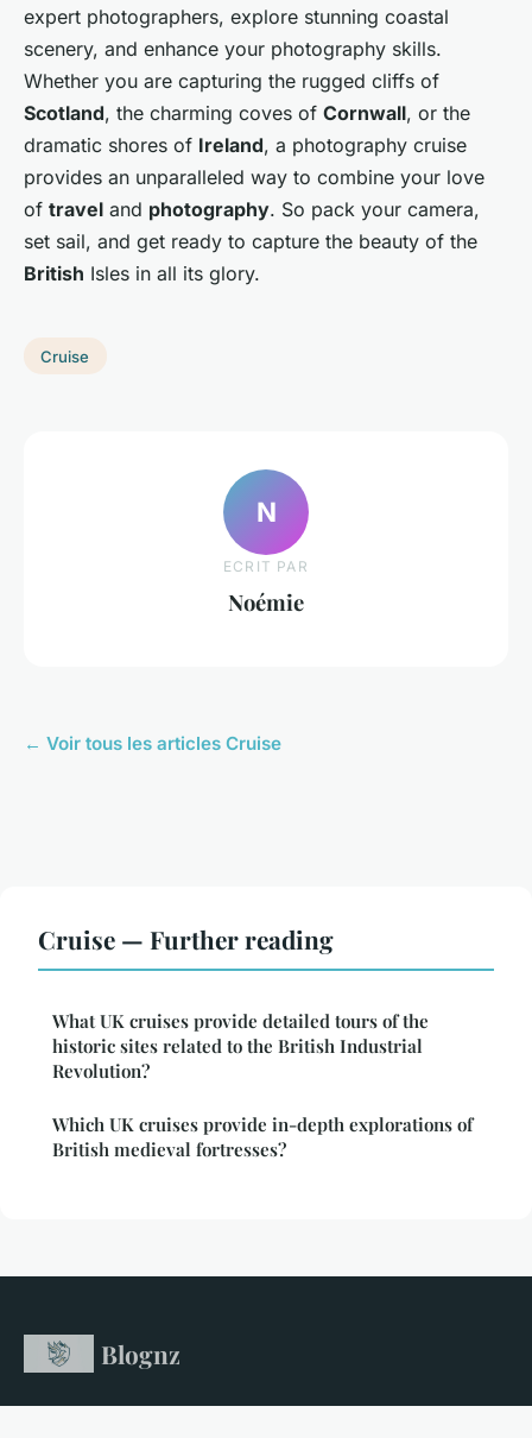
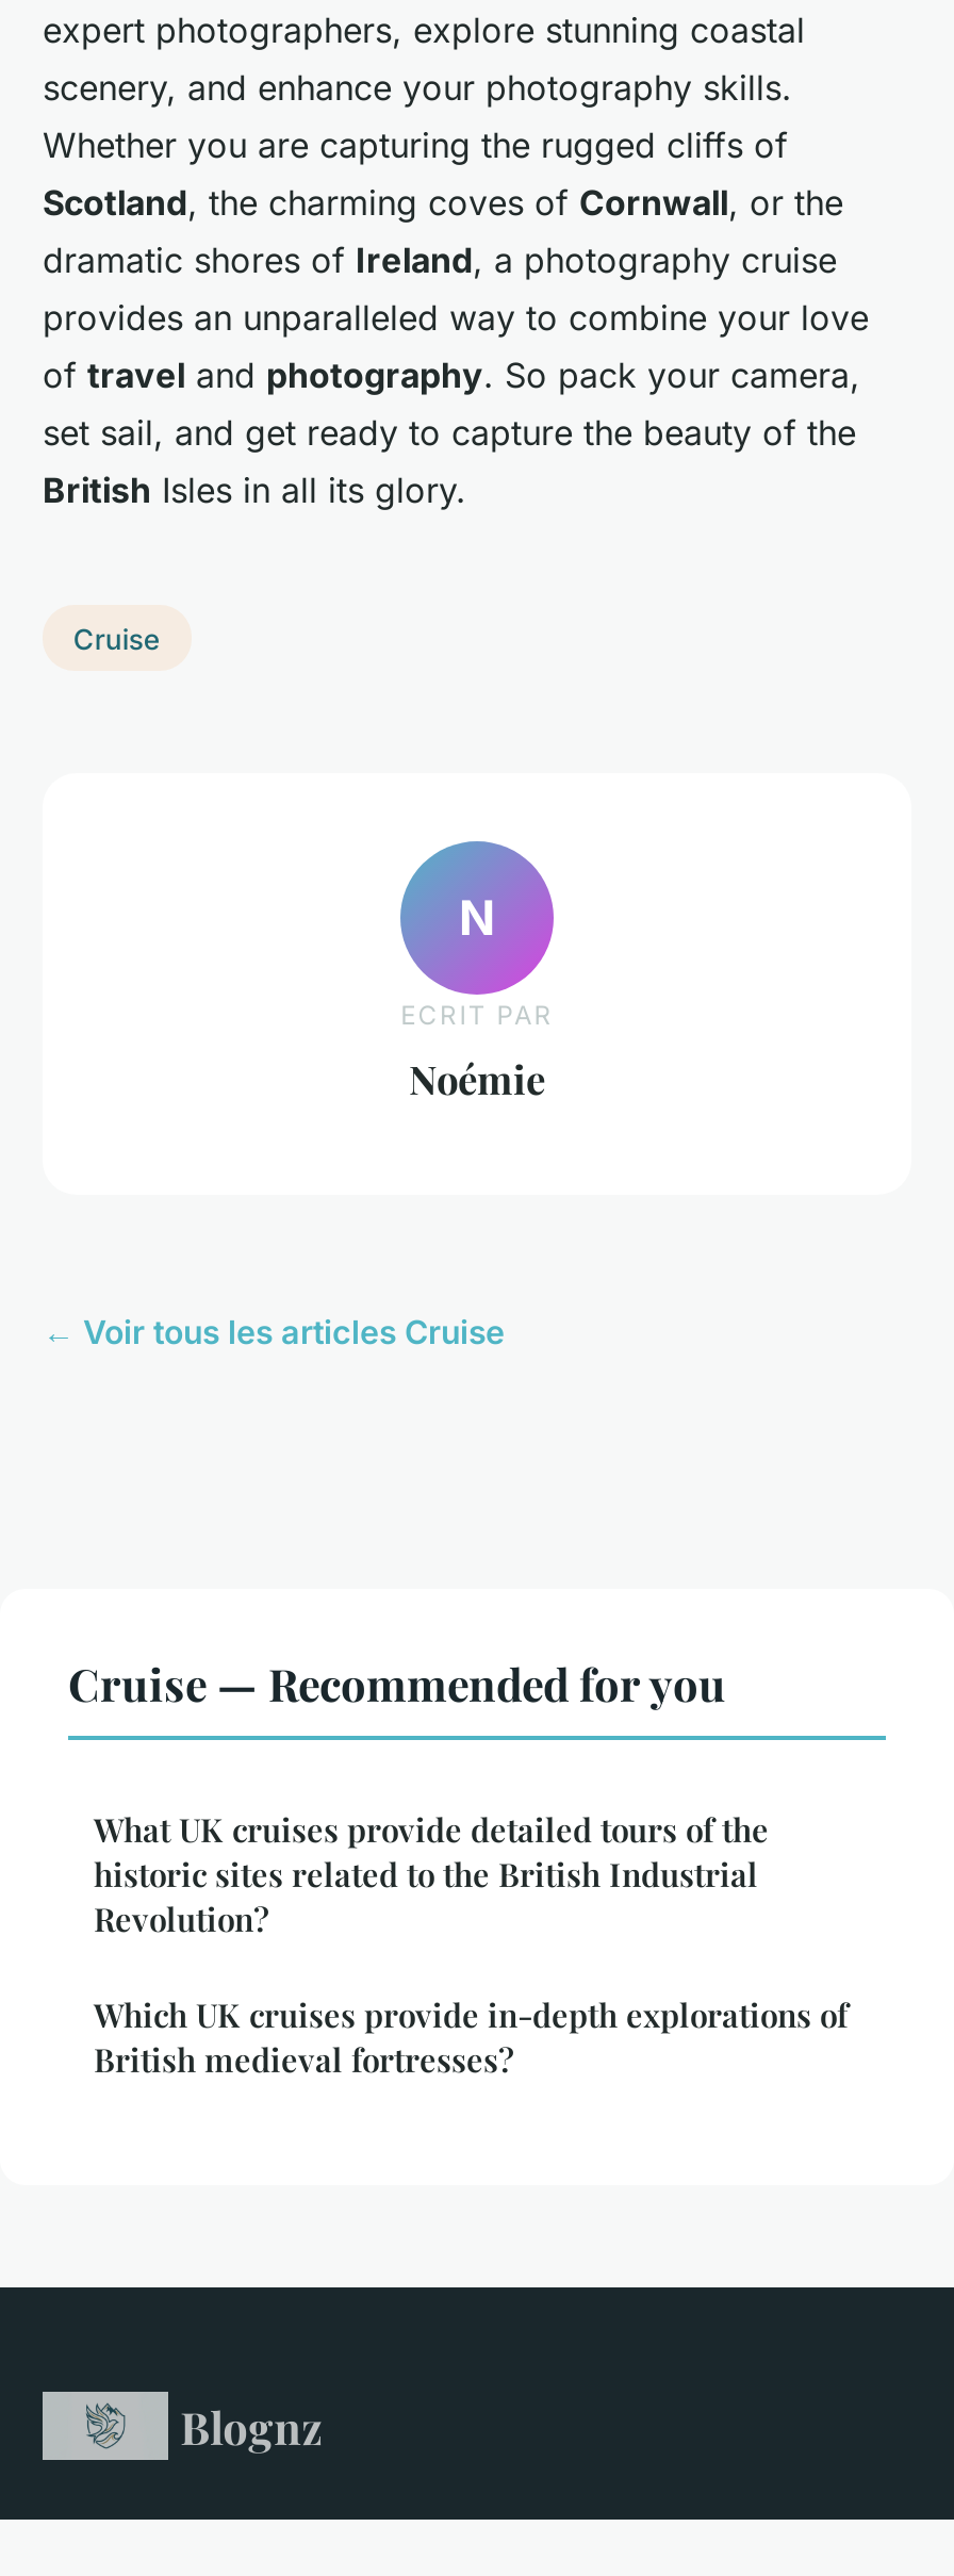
- Cruise — Further reading
+ Cruise — Recommended for you
